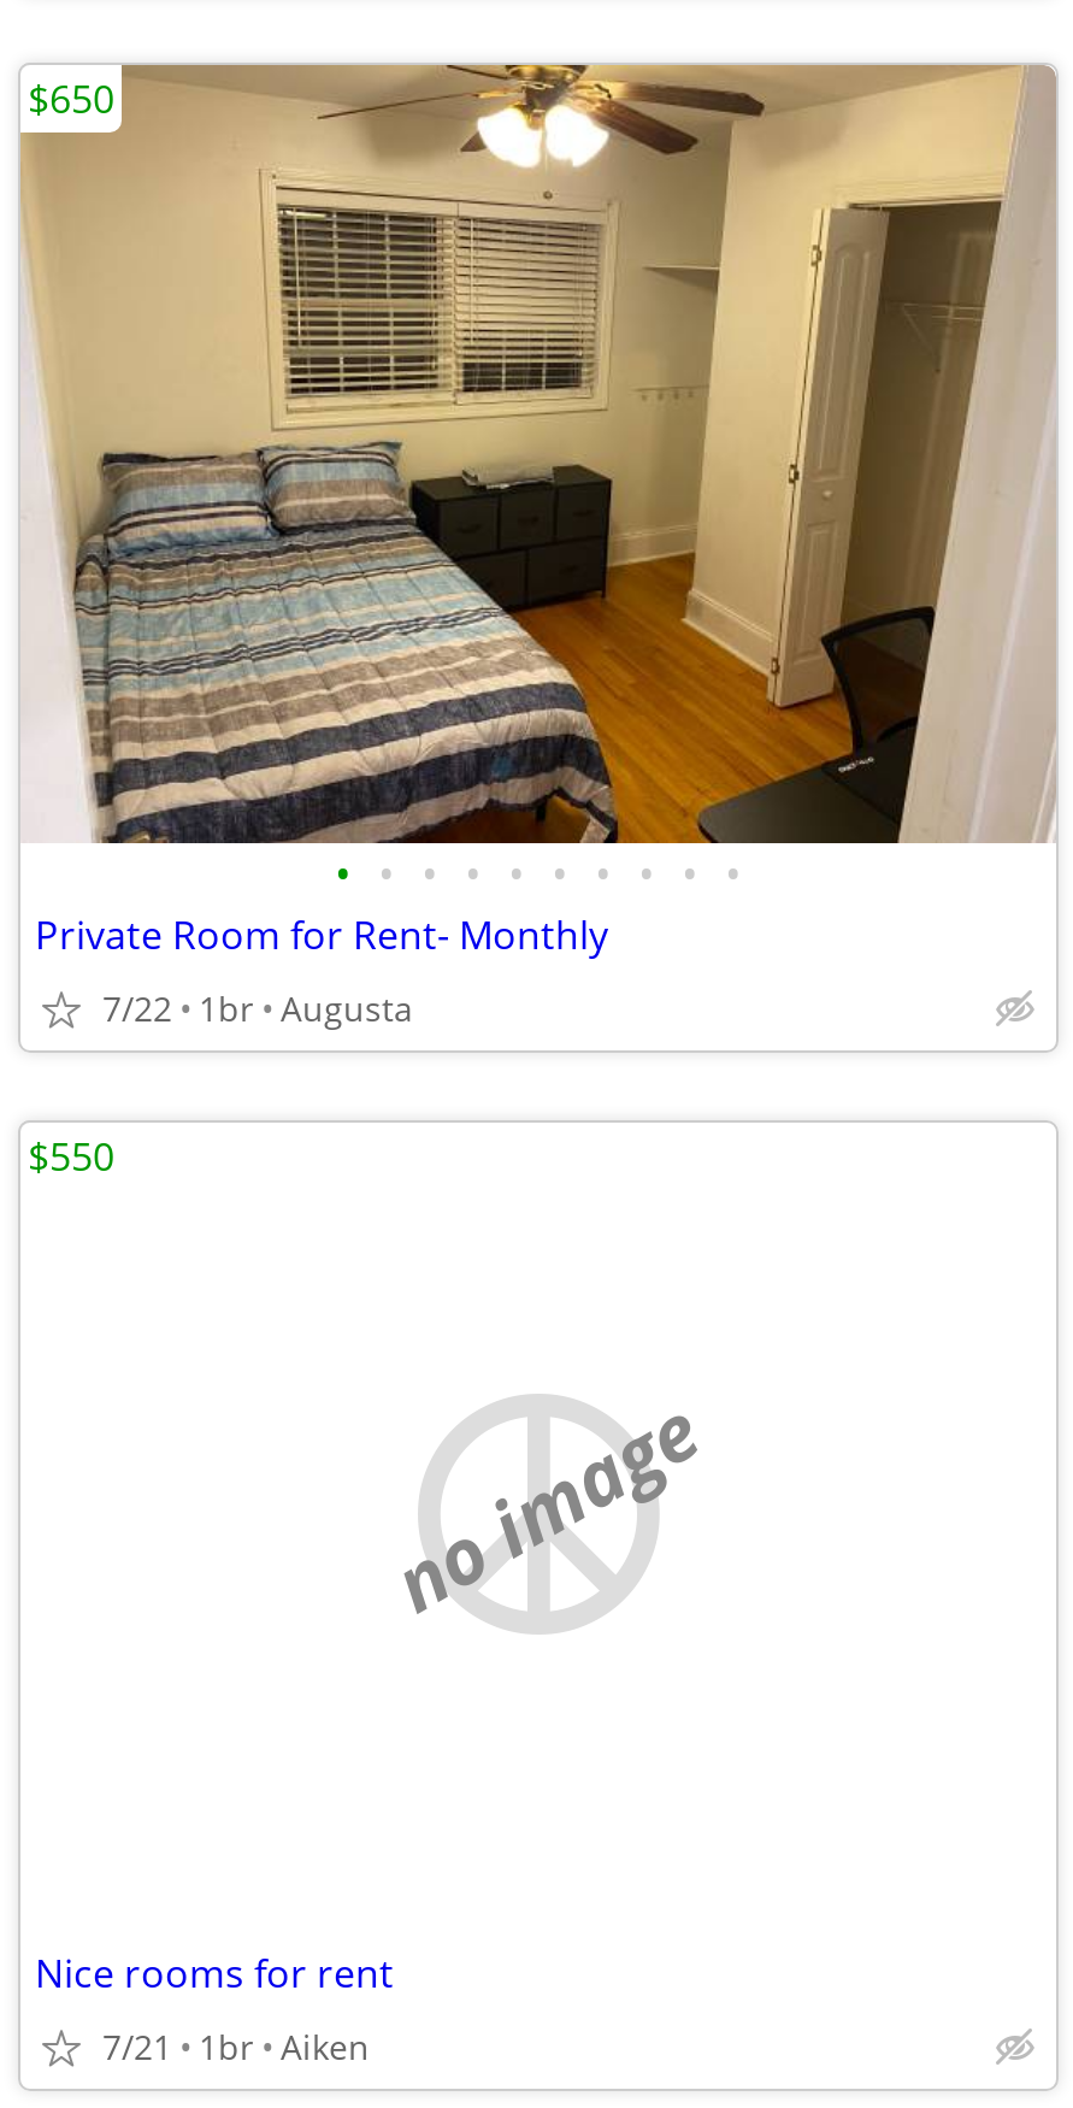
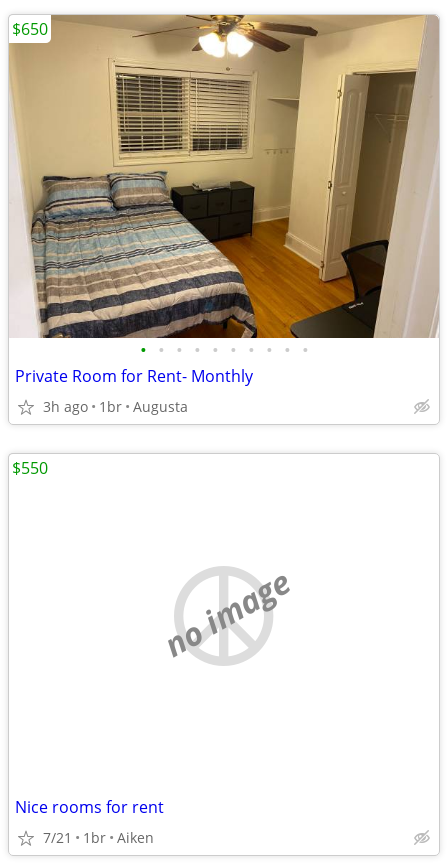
- 7/22 1br Augusta
+ 3h ago 1br Augusta
